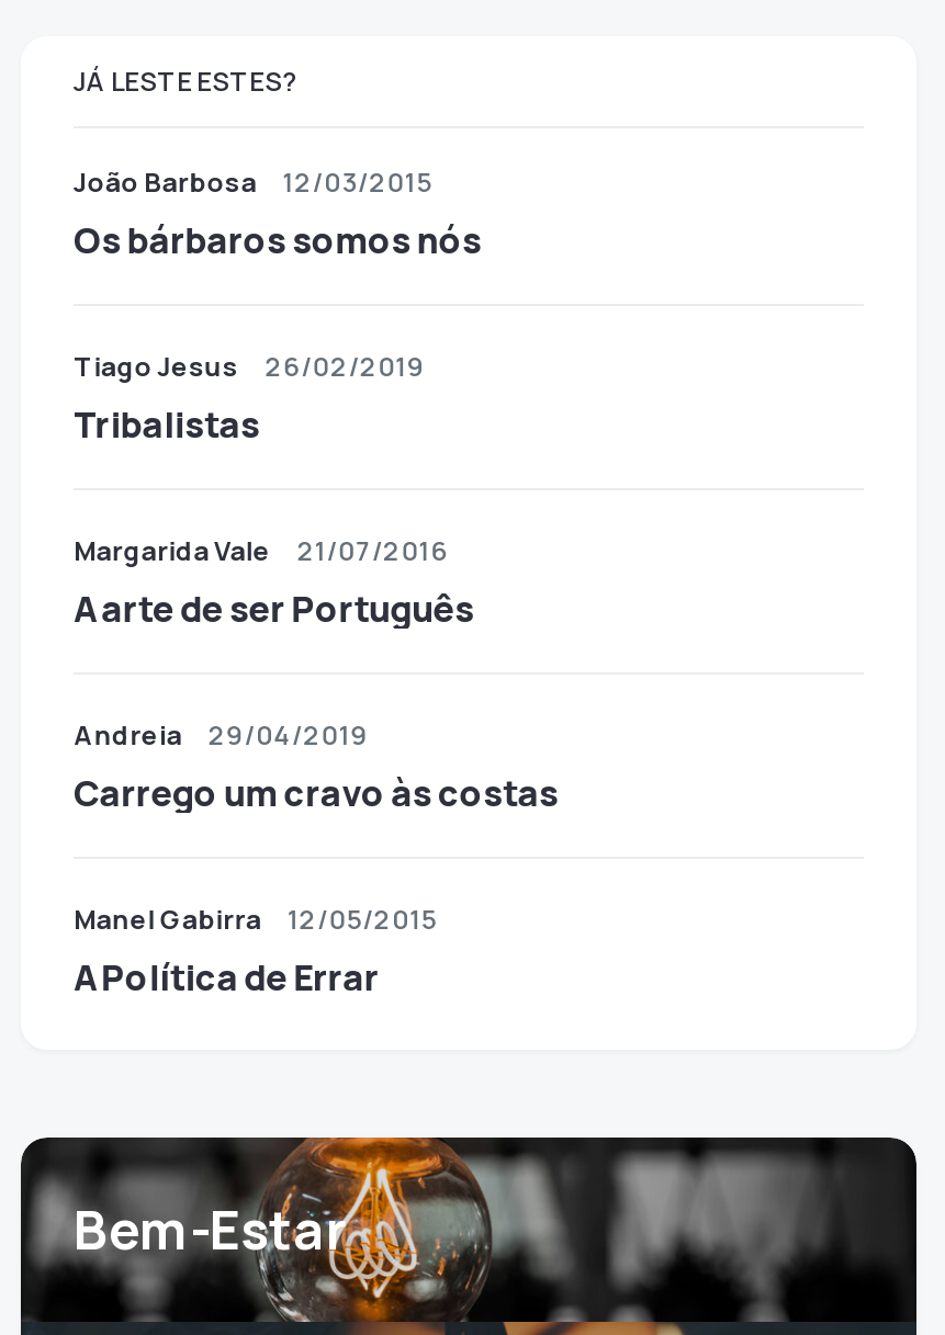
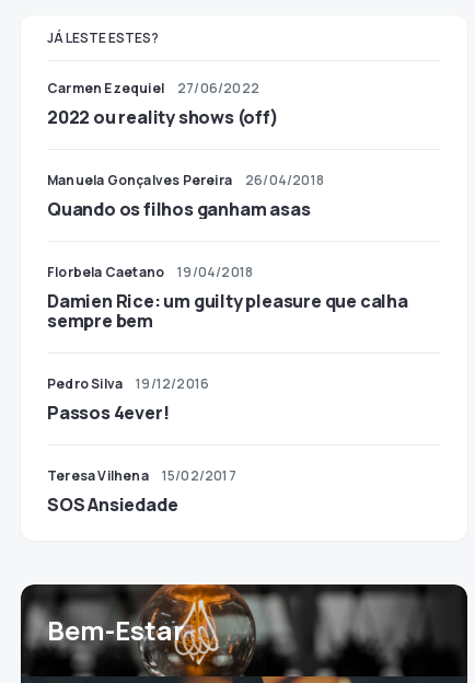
- João Barbosa
- 12/03/2015
- Os bárbaros somos nós
+ Carmen Ezequiel
+ 27/06/2022
+ 2022 ou reality shows (off)

- Tiago Jesus
- 26/02/2019
- Tribalistas
+ Manuela Gonçalves Pereira
+ 26/04/2018
+ Quando os filhos ganham asas

- Margarida Vale
- 21/07/2016
- A arte de ser Português
+ Florbela Caetano
+ 19/04/2018
+ Damien Rice: um guilty pleasure que calha
+ sempre bem

- Andreia
- 29/04/2019
- Carrego um cravo às costas
+ Pedro Silva
+ 19/12/2016
+ Passos 4ever!

- Manel Gabirra
- 12/05/2015
- A Política de Errar
+ Teresa Vilhena
+ 15/02/2017
+ SOS Ansiedade
